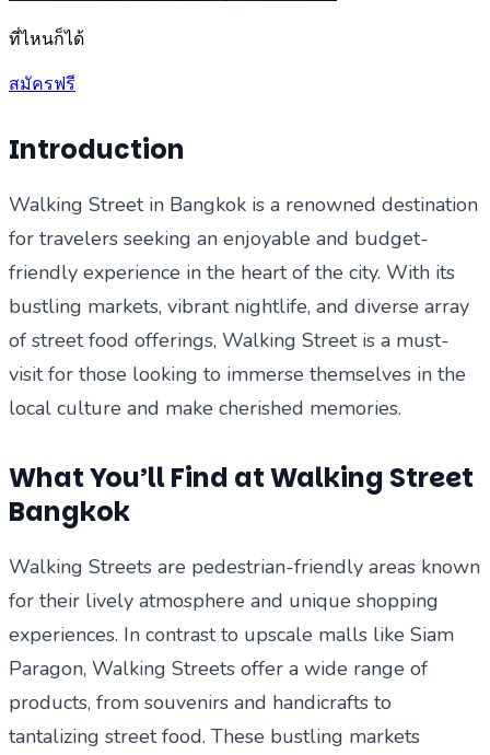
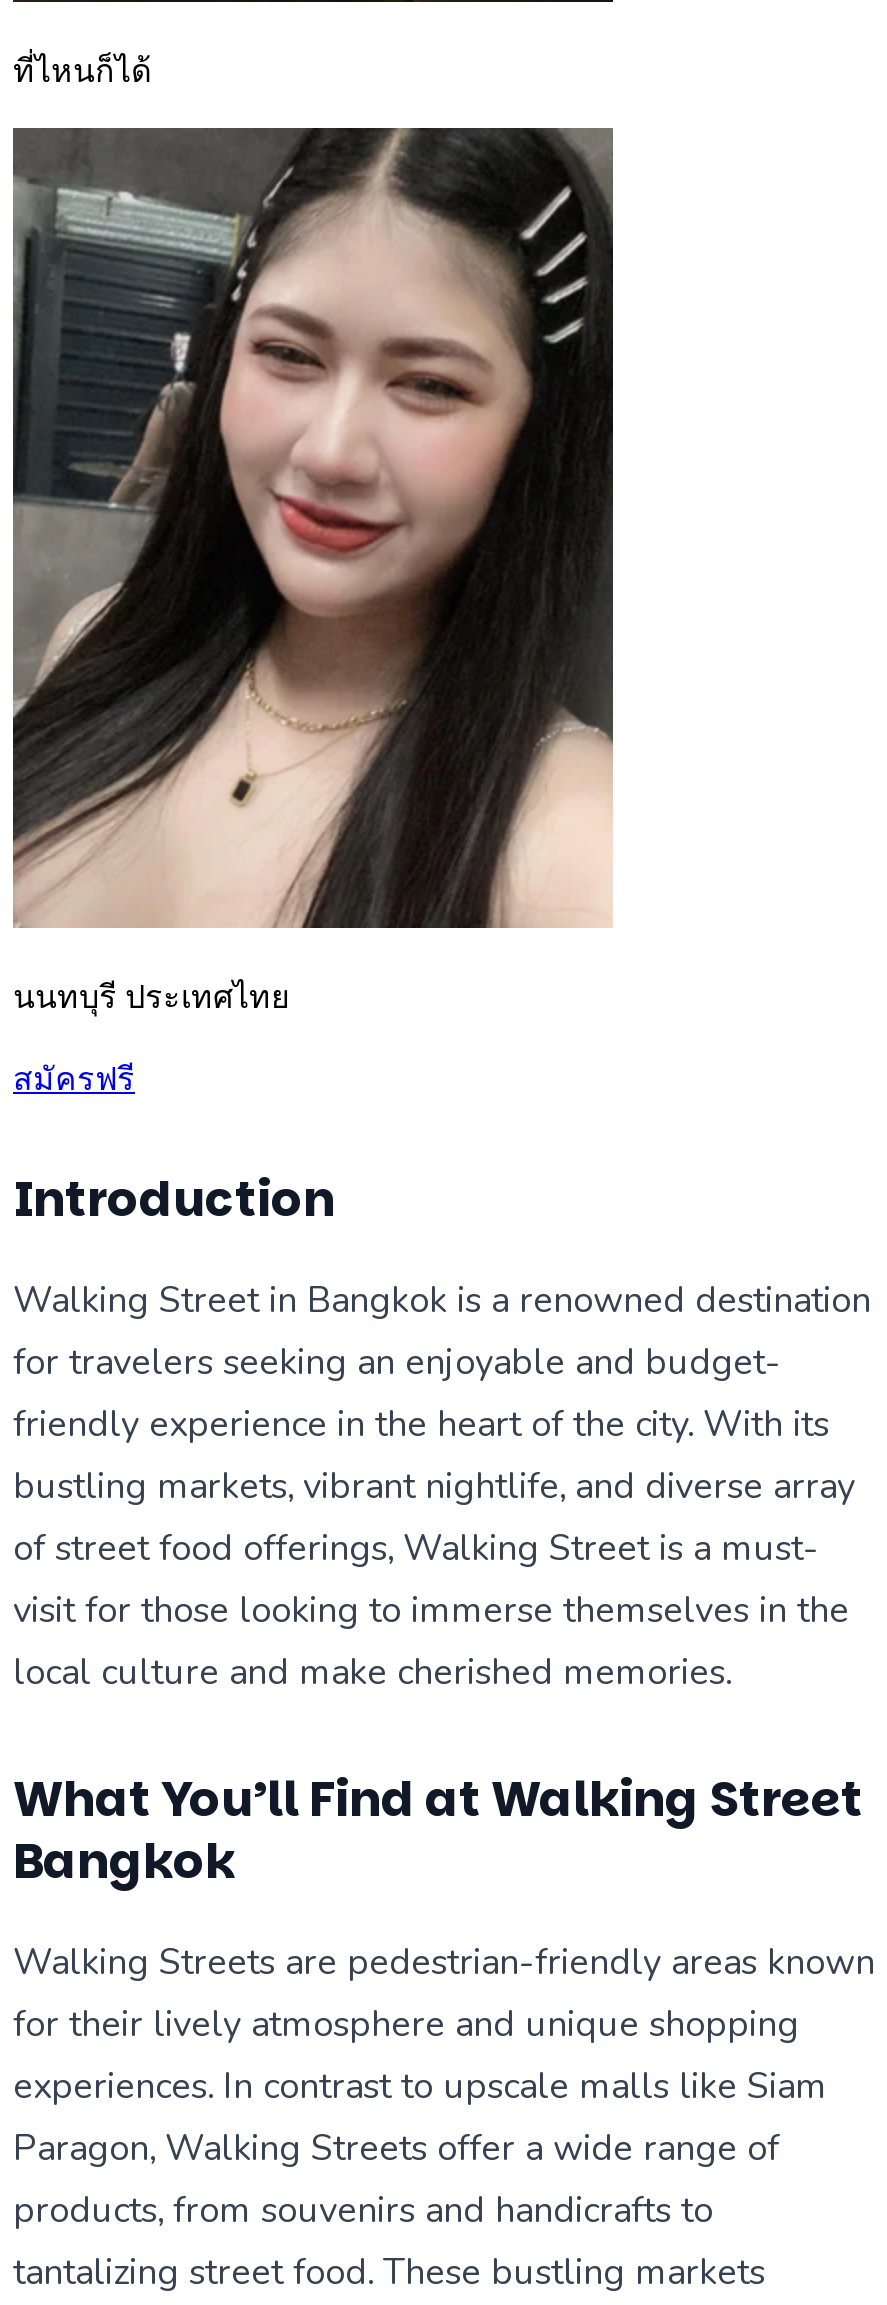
+ [image]
+ นนทบุรี ประเทศไทย
